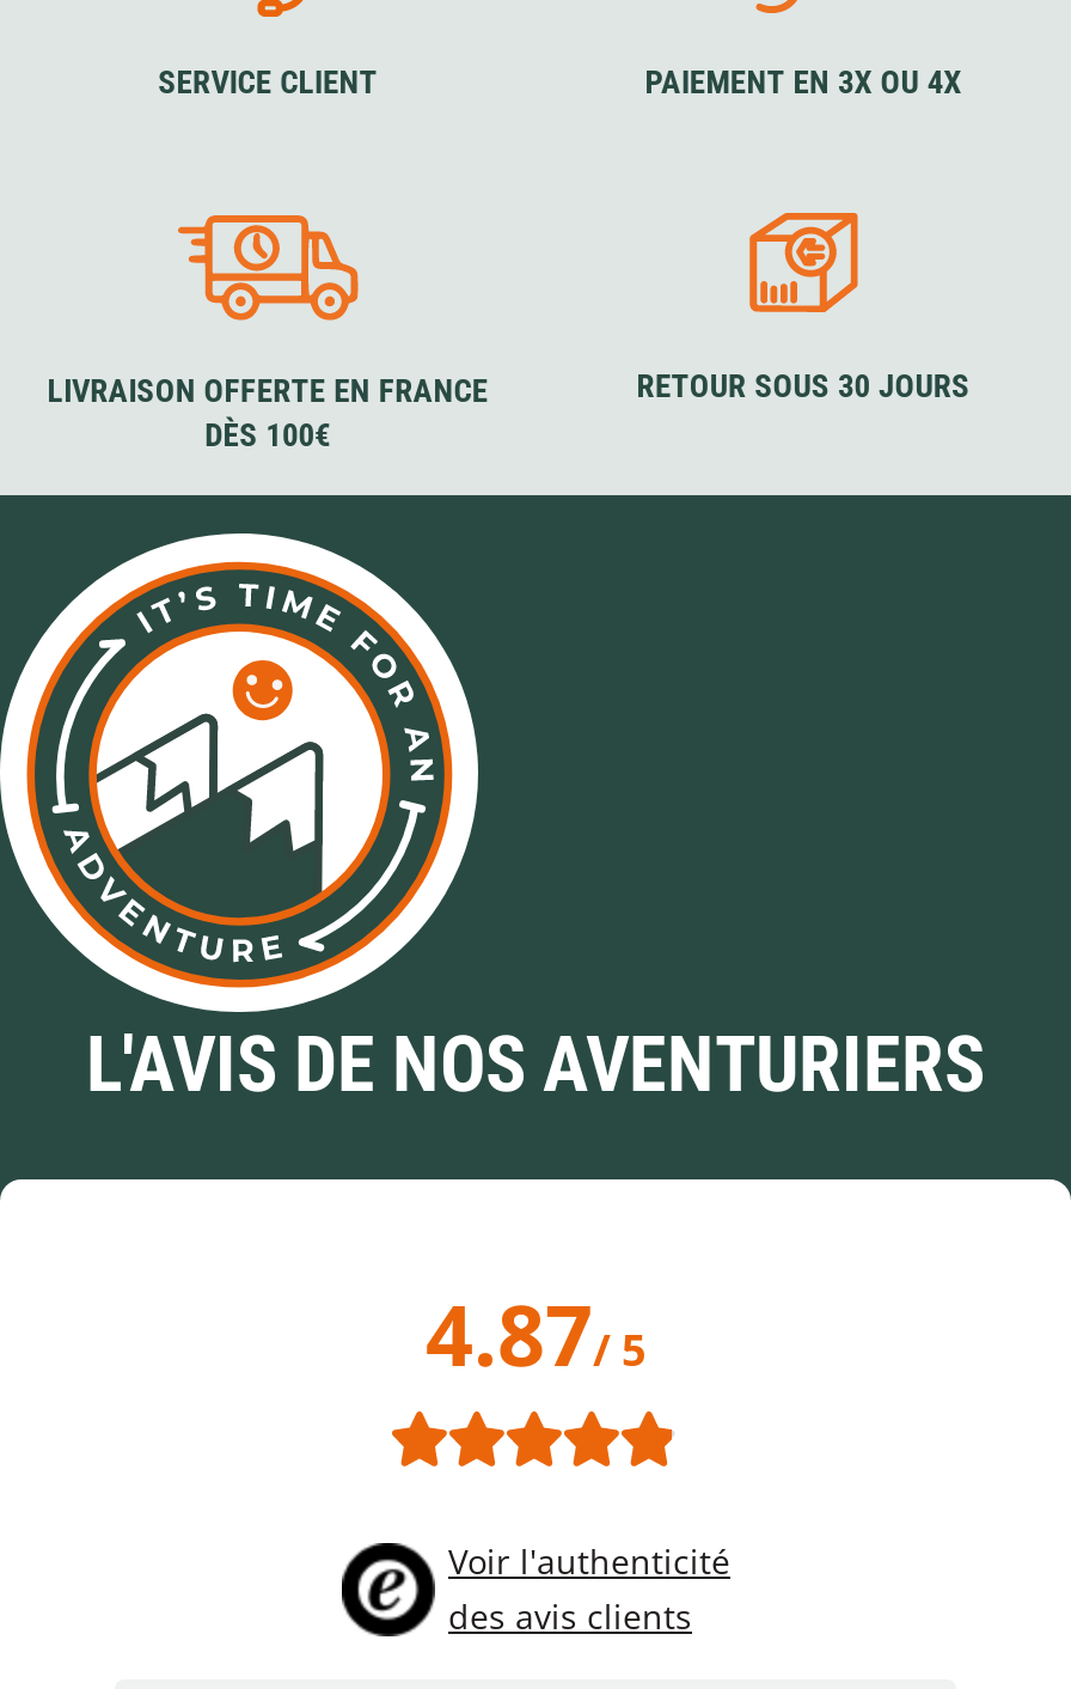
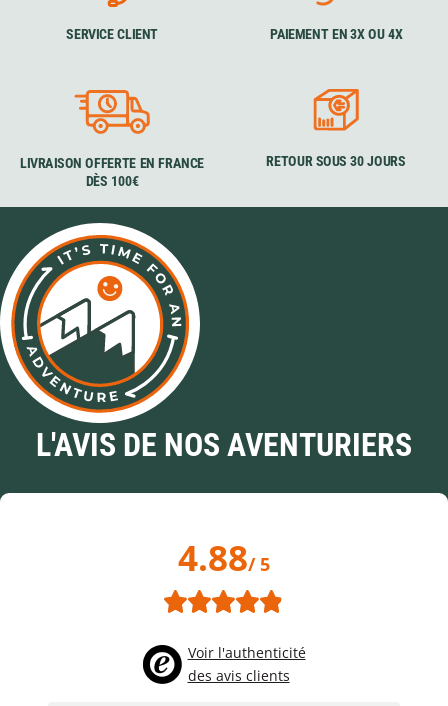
- 4.87/ 5
+ 4.88/ 5
